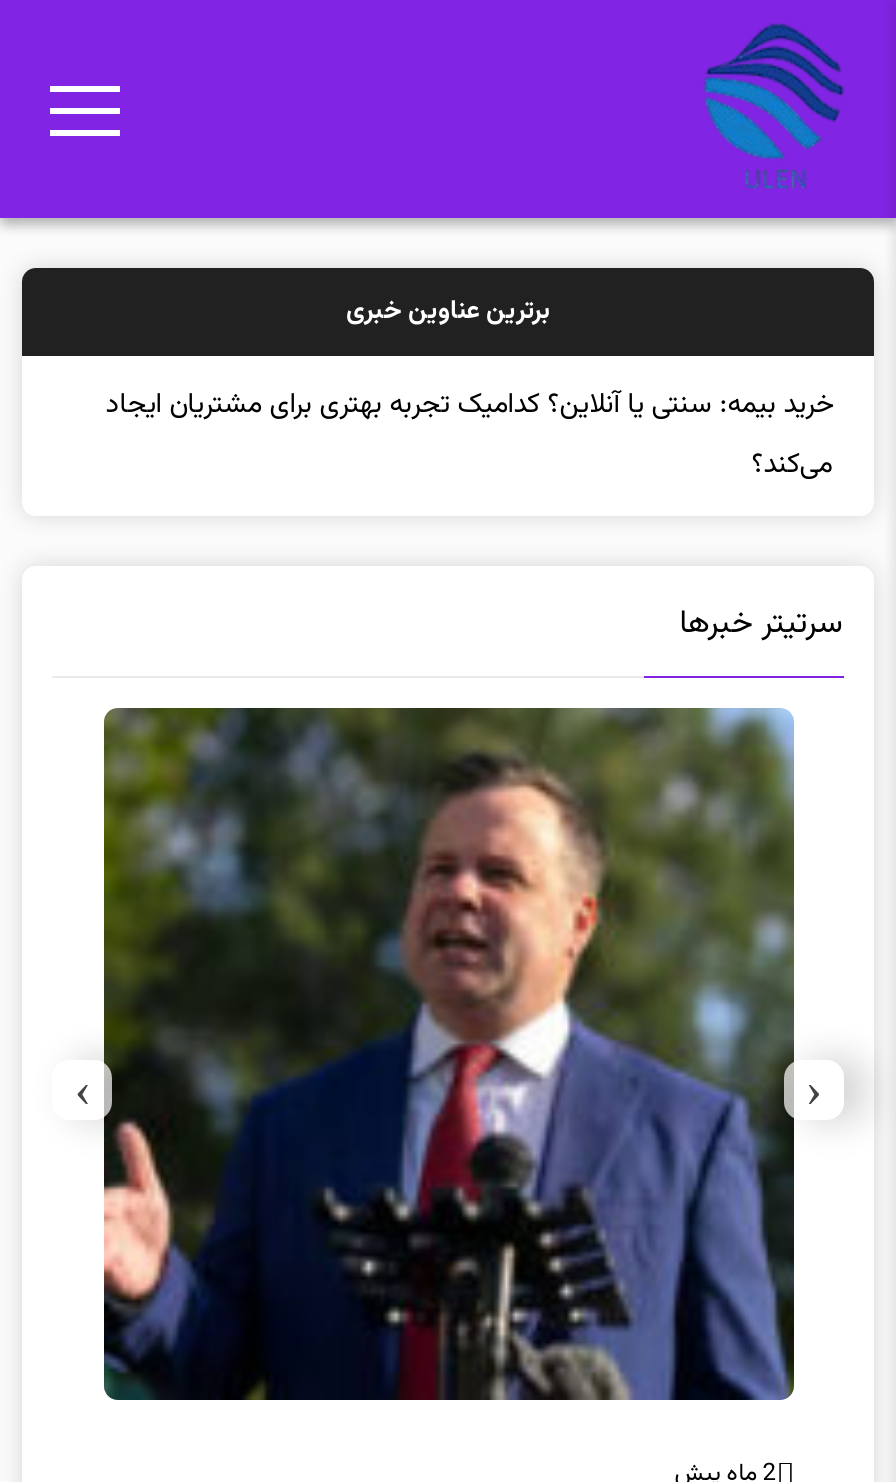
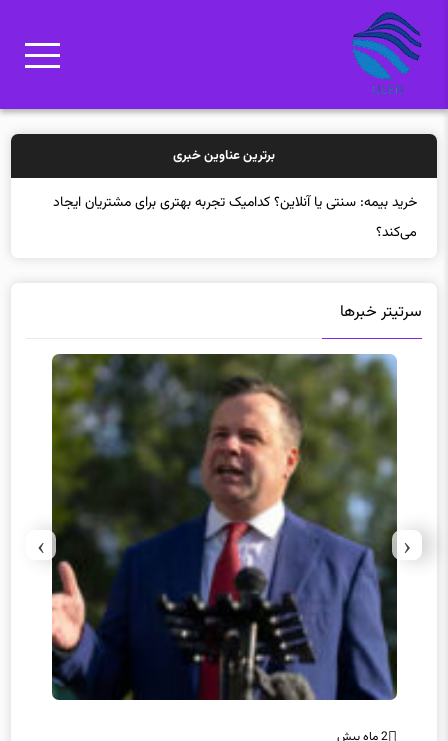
- خرید بیمه: سنتی یا آنلاین؟ کدامیک تجربه
+ خرید
